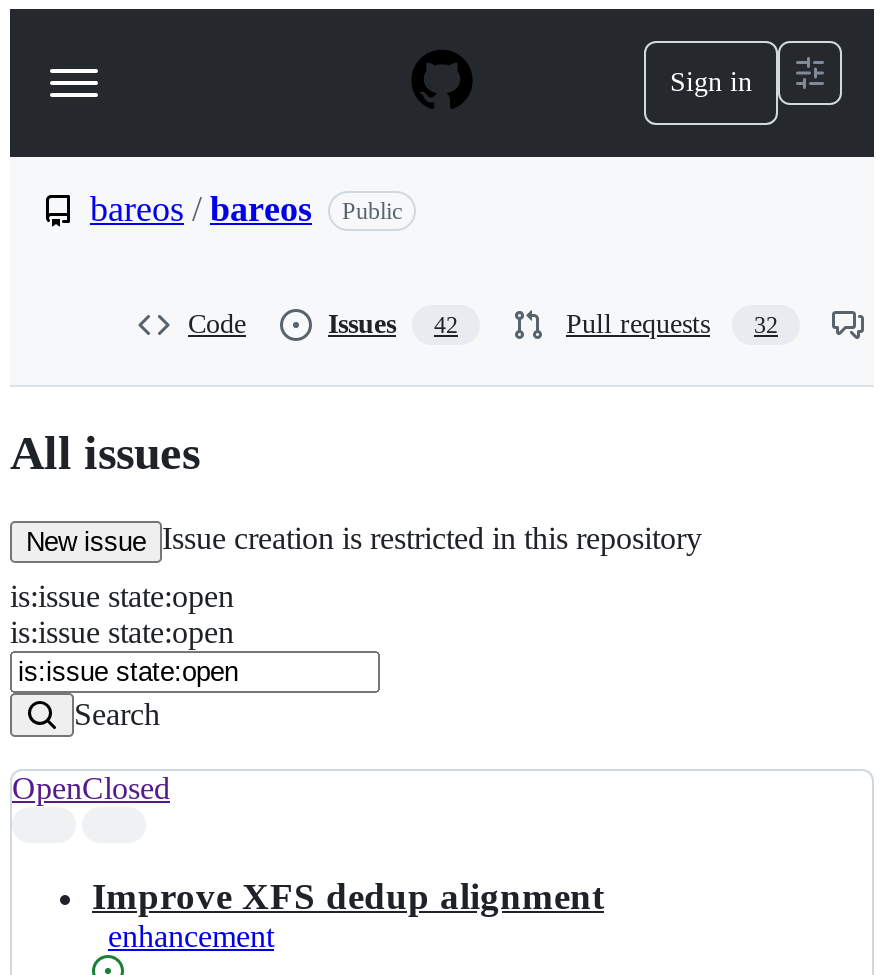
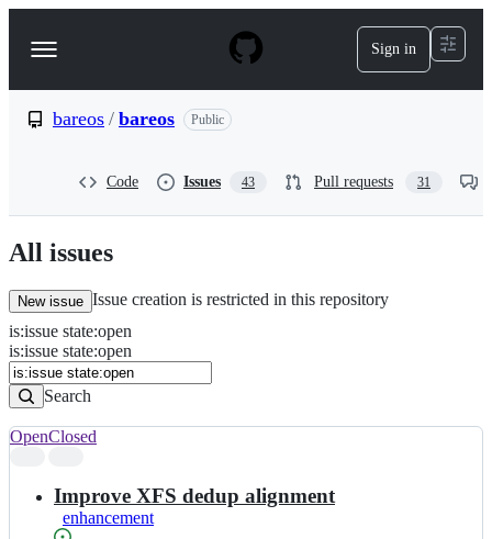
- Issues 42
+ Issues 43

- Pull requests 32
+ Pull requests 31
